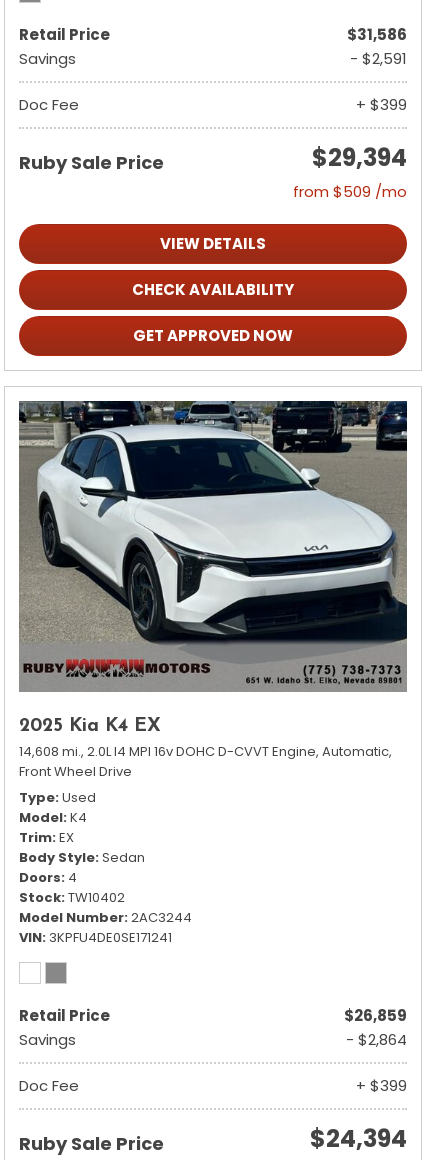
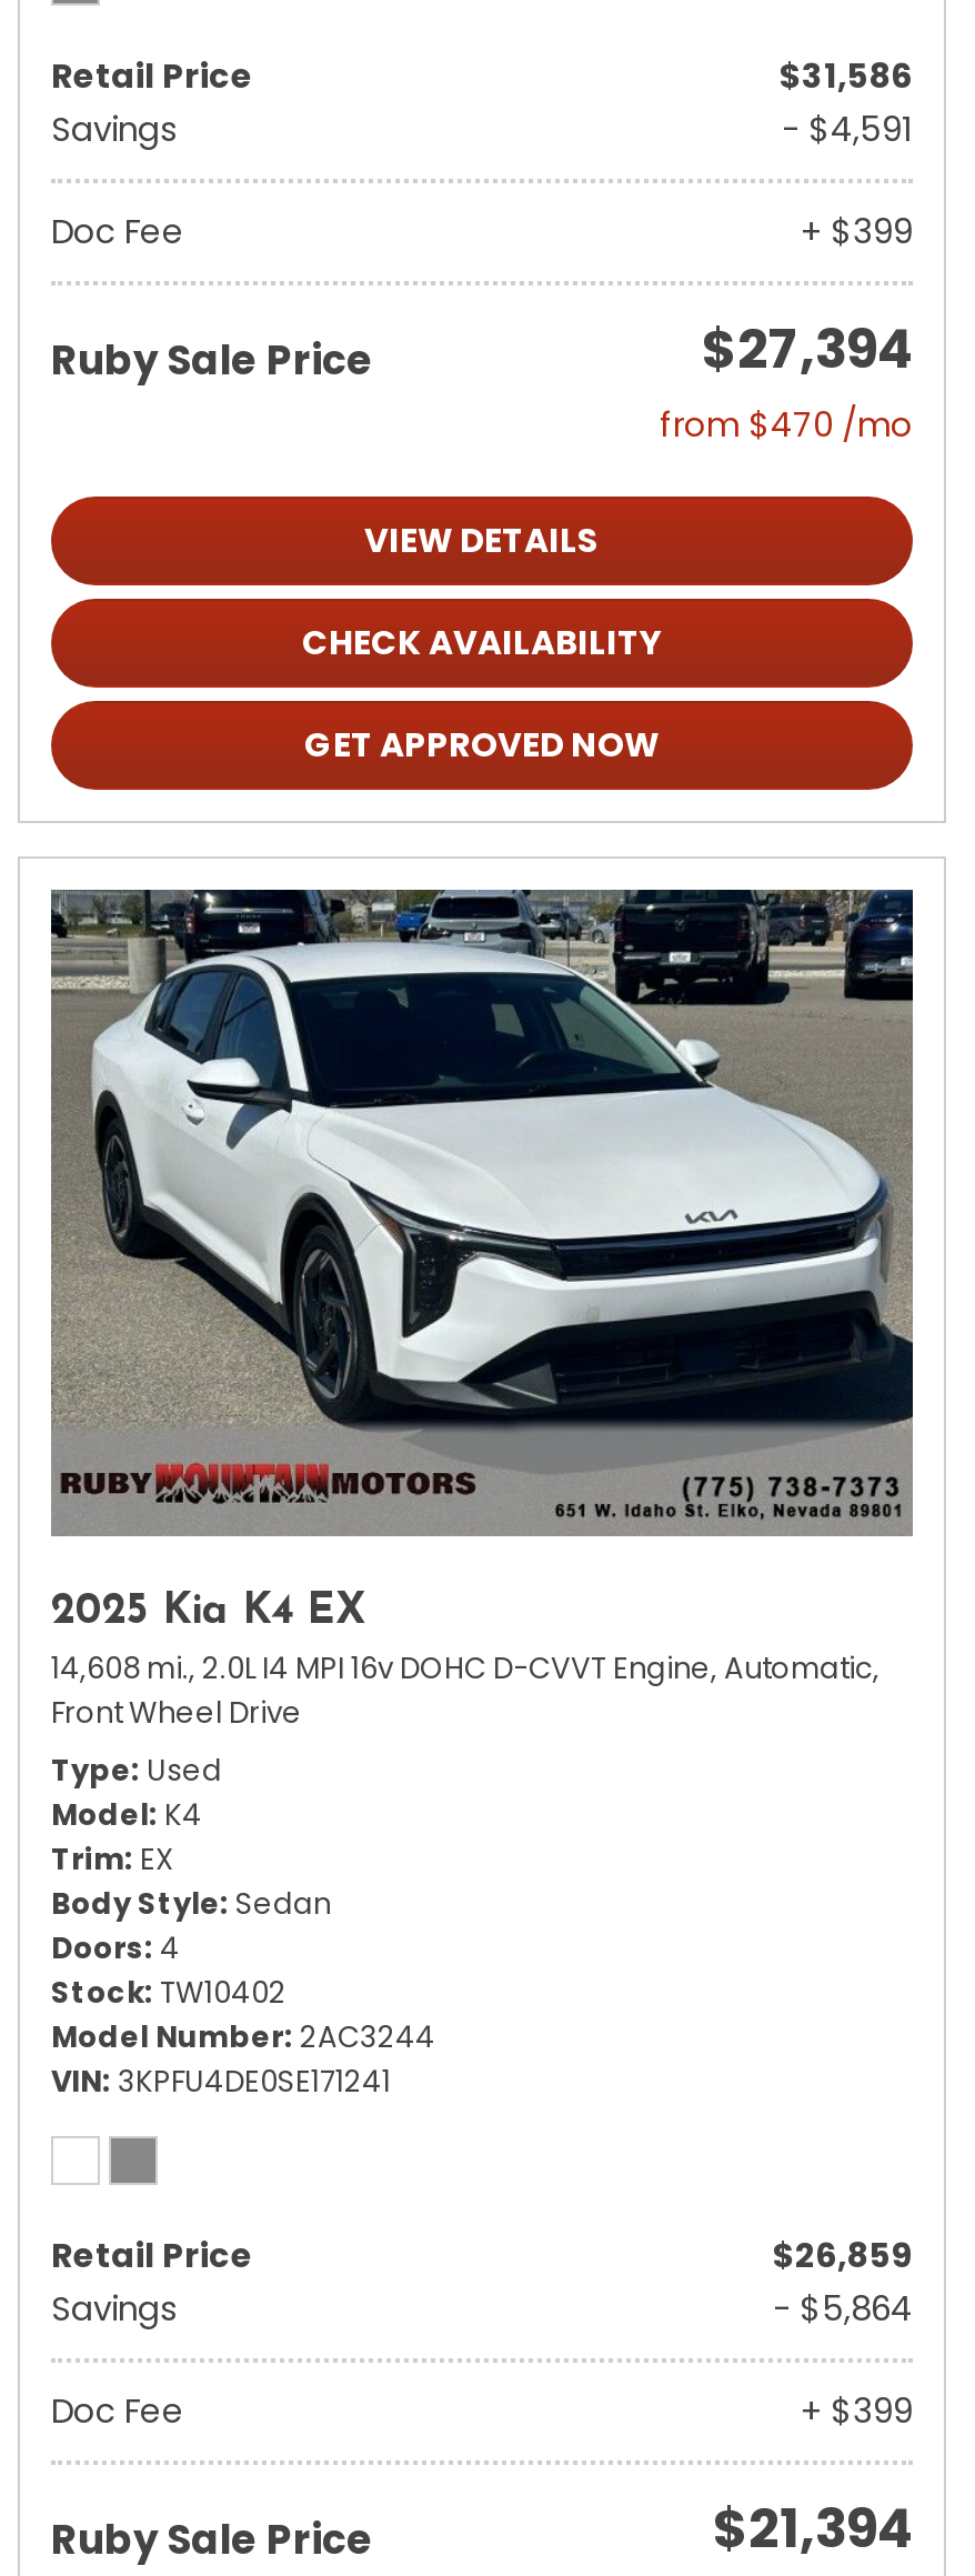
- - $2,591
+ - $4,591

- $29,394
+ $27,394

- from $509 /mo
+ from $470 /mo

- - $2,864
+ - $5,864

- $24,394
+ $21,394
